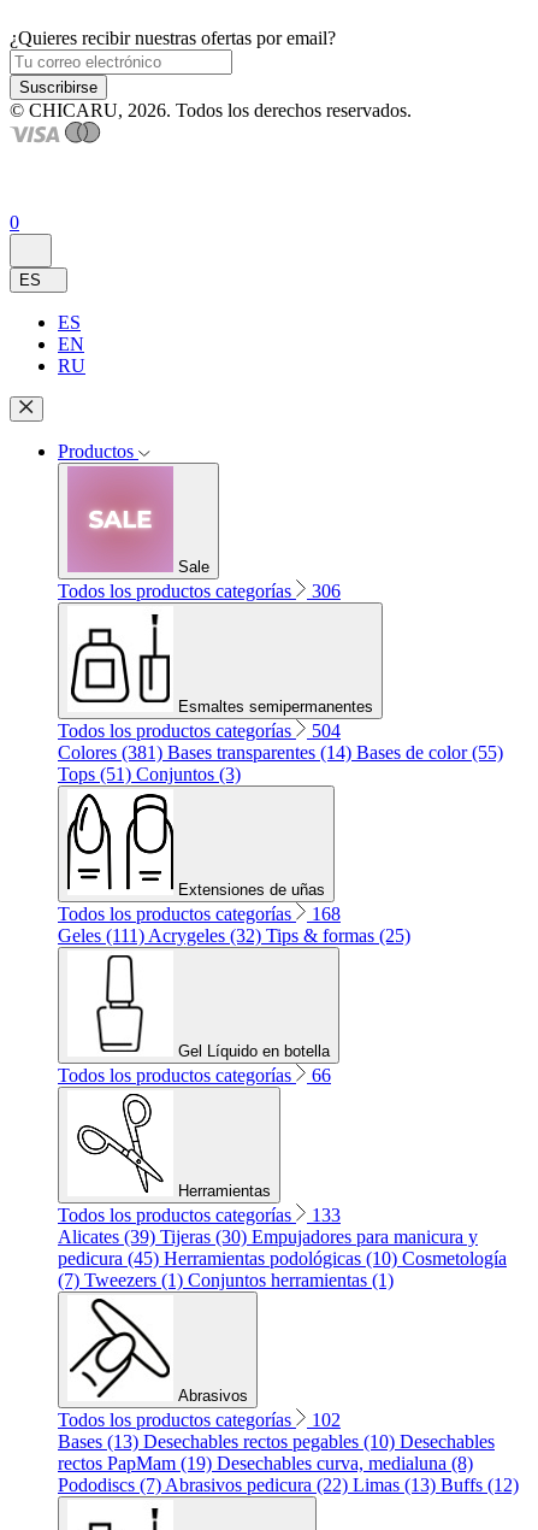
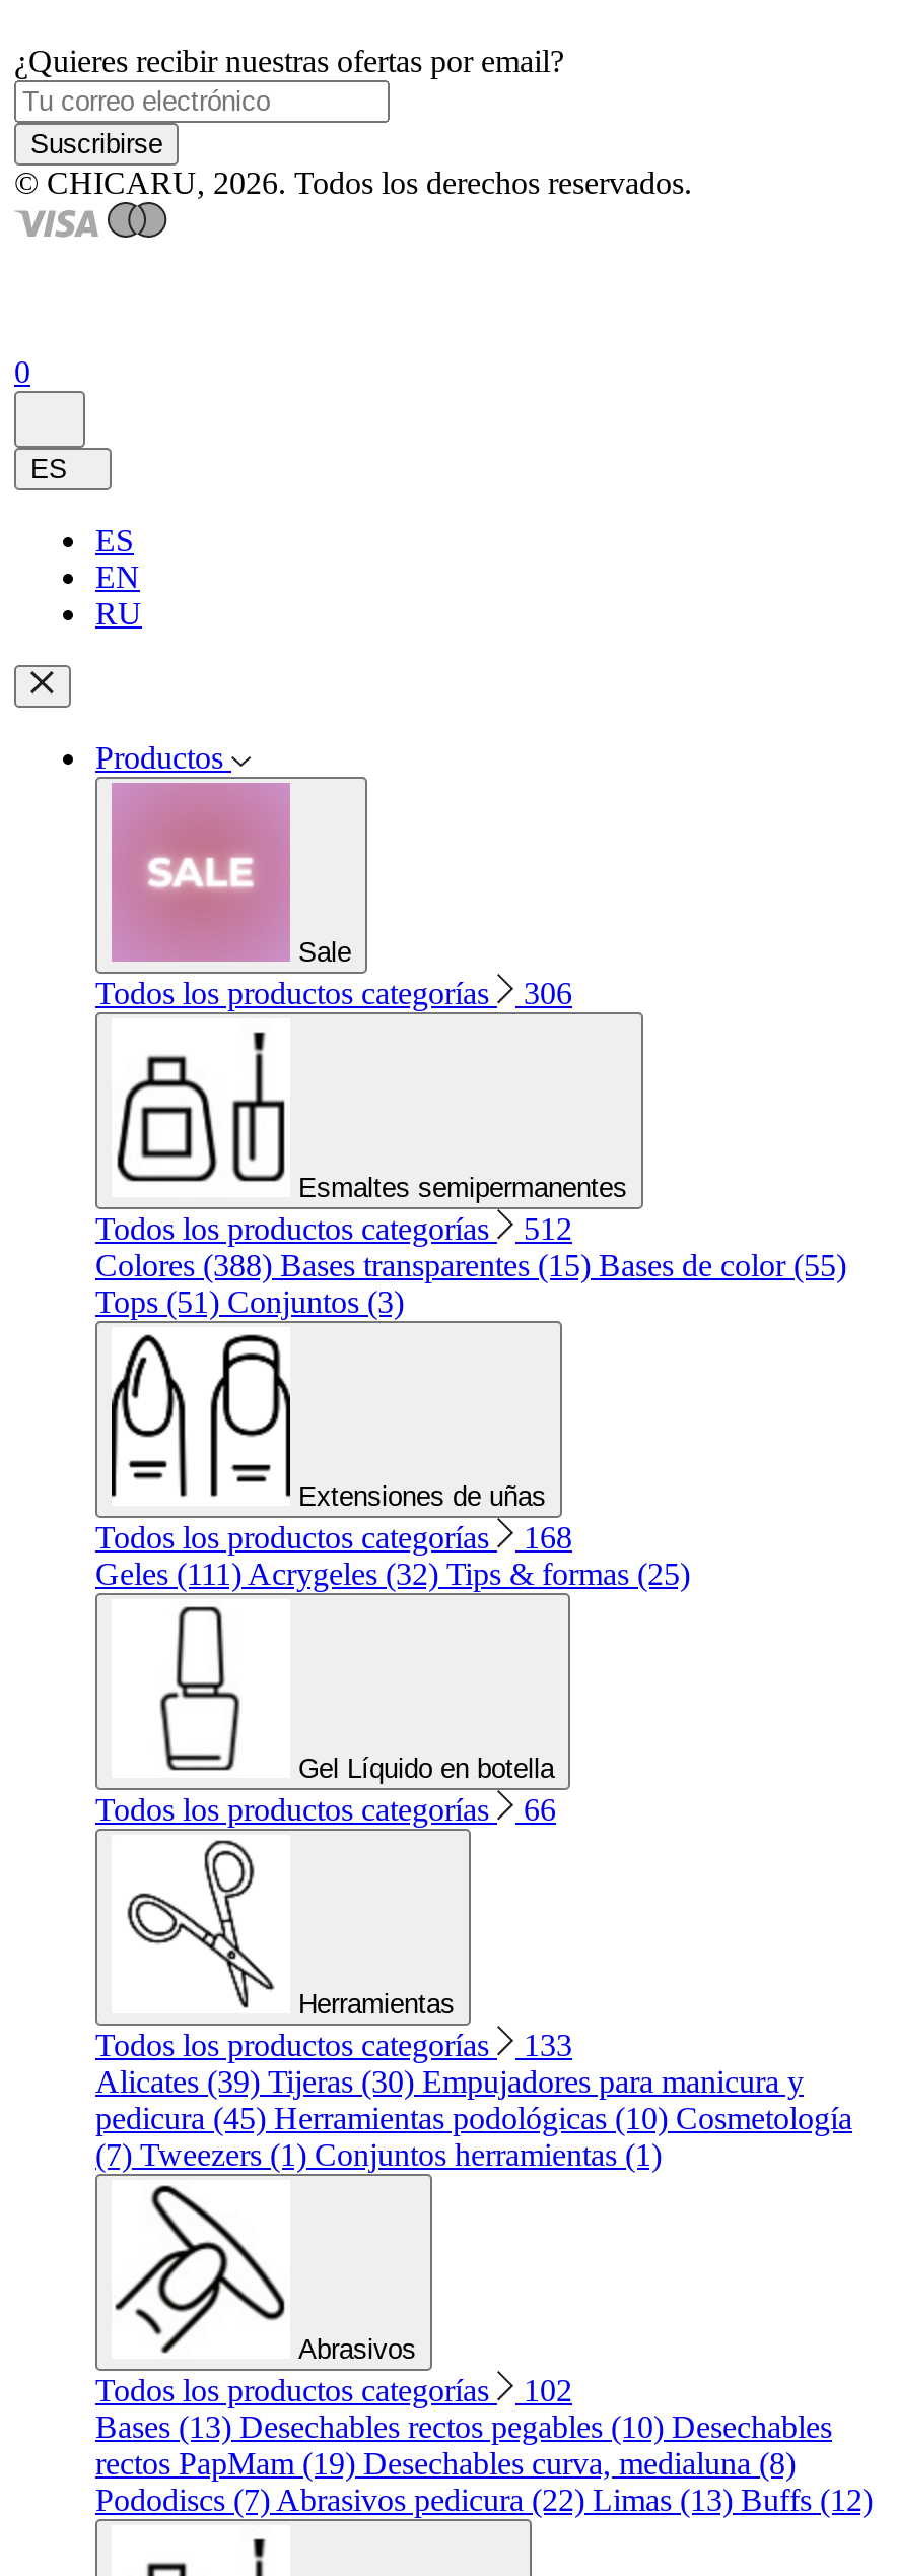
- Todos los productos categorías 504
+ Todos los productos categorías 512

- Colores (381) Bases transparentes (14) Bases de color (55)
+ Colores (388) Bases transparentes (15) Bases de color (55)
